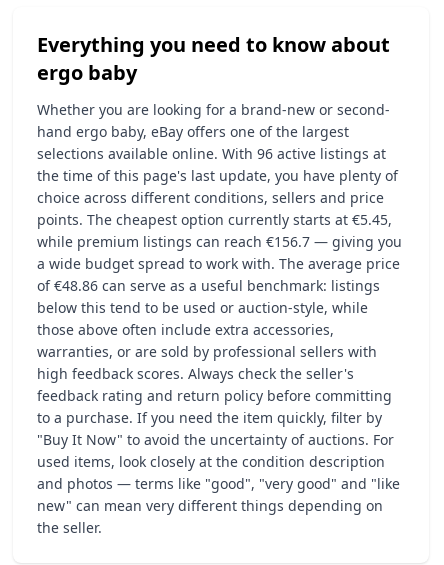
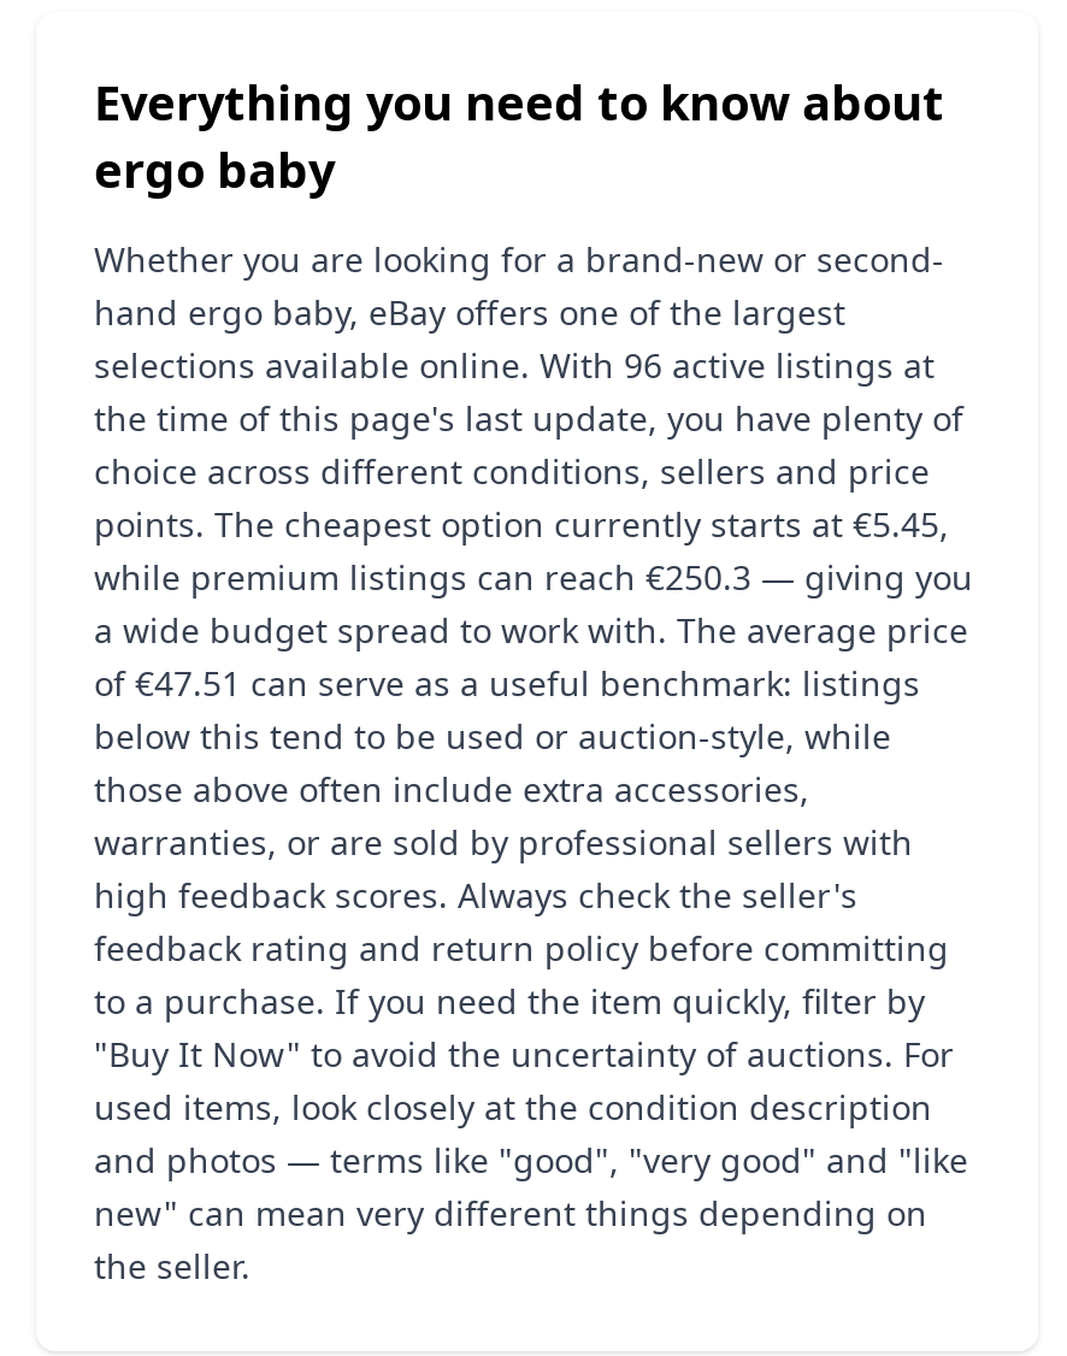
- while premium listings can reach €156.7 — giving you
+ while premium listings can reach €250.3 — giving you

- of €48.86 can serve as a useful benchmark: listings
+ of €47.51 can serve as a useful benchmark: listings
